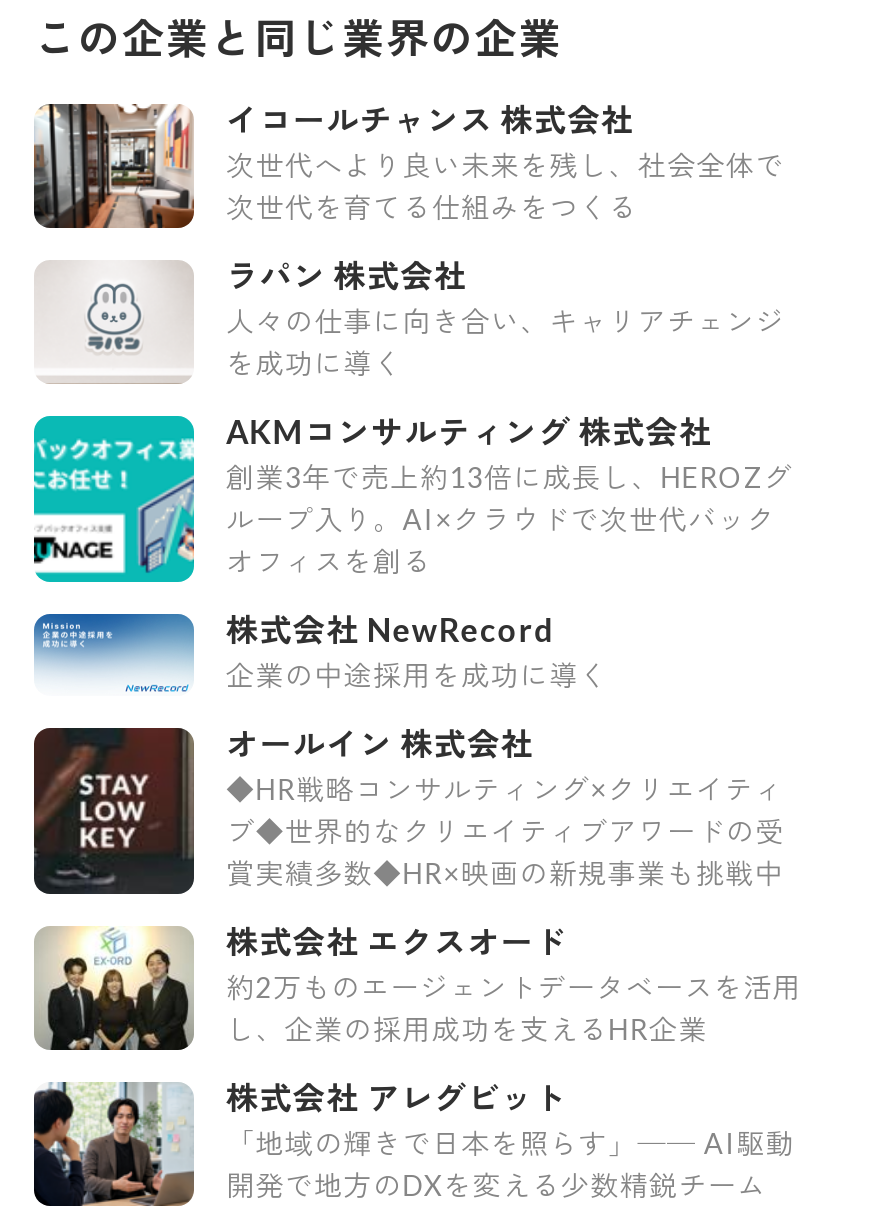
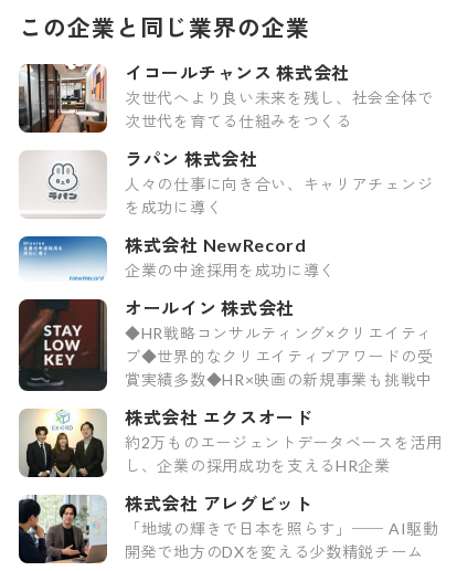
- [image]
- AKMコンサルティング 株式会社
- 創業3年で売上約13倍に成長し、HEROZグ
- ループ入り。AI×クラウドで次世代バック
- オフィスを創る
